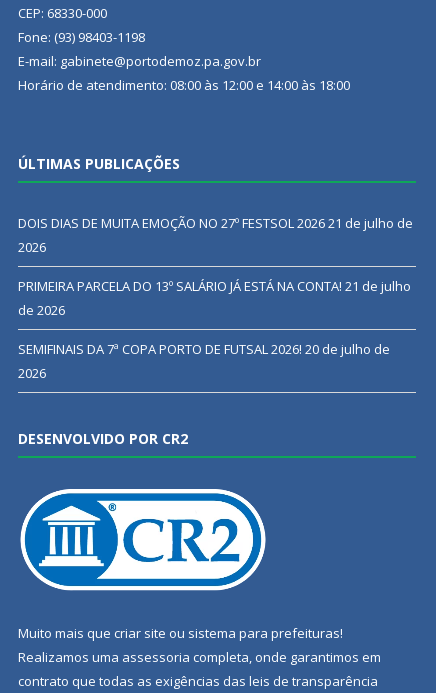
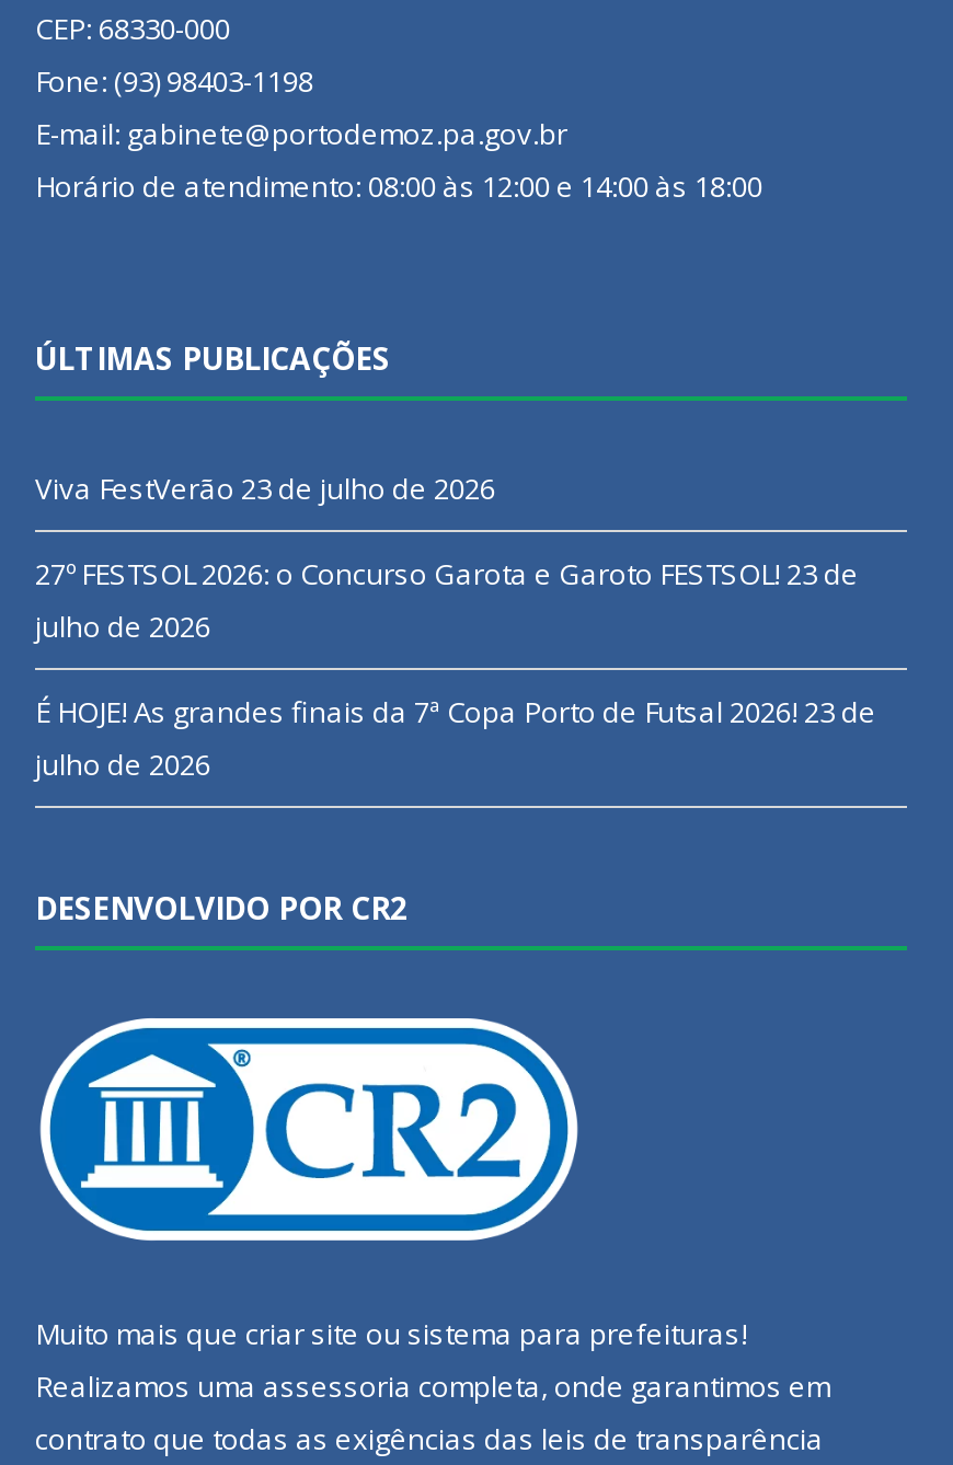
- DOIS DIAS DE MUITA EMOÇÃO NO 27º FESTSOL 2026 21 de julho de
- 2026
+ Viva FestVerão 23 de julho de 2026

- PRIMEIRA PARCELA DO 13º SALÁRIO JÁ ESTÁ NA CONTA! 21 de julho
- de 2026
+ 27º FESTSOL 2026: o Concurso Garota e Garoto FESTSOL! 23 de
+ julho de 2026

- SEMIFINAIS DA 7ª COPA PORTO DE FUTSAL 2026! 20 de julho de
- 2026
+ É HOJE! As grandes finais da 7ª Copa Porto de Futsal 2026! 23 de
+ julho de 2026
